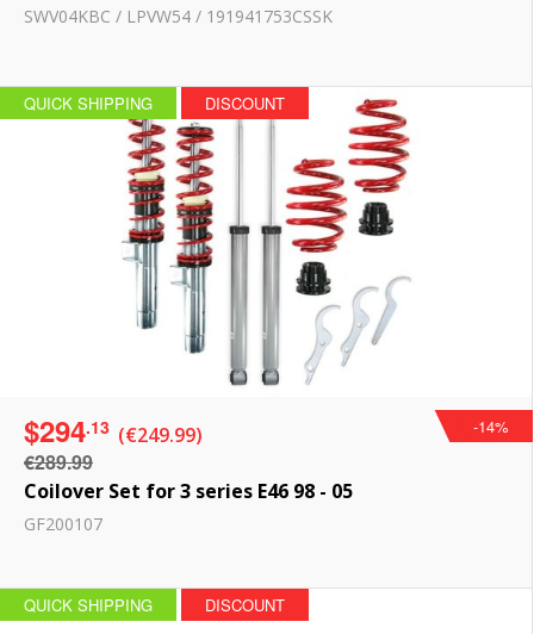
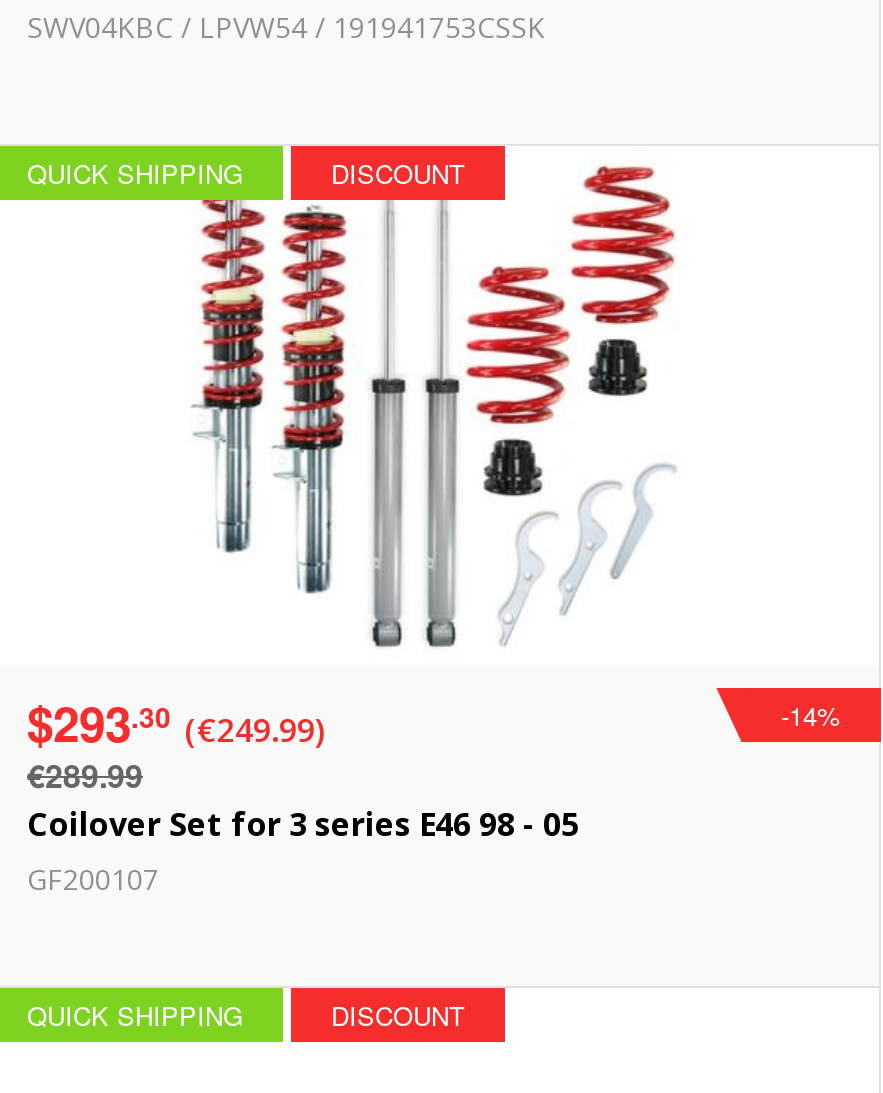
- $294.13 (€249.99)
+ $293.30 (€249.99)
